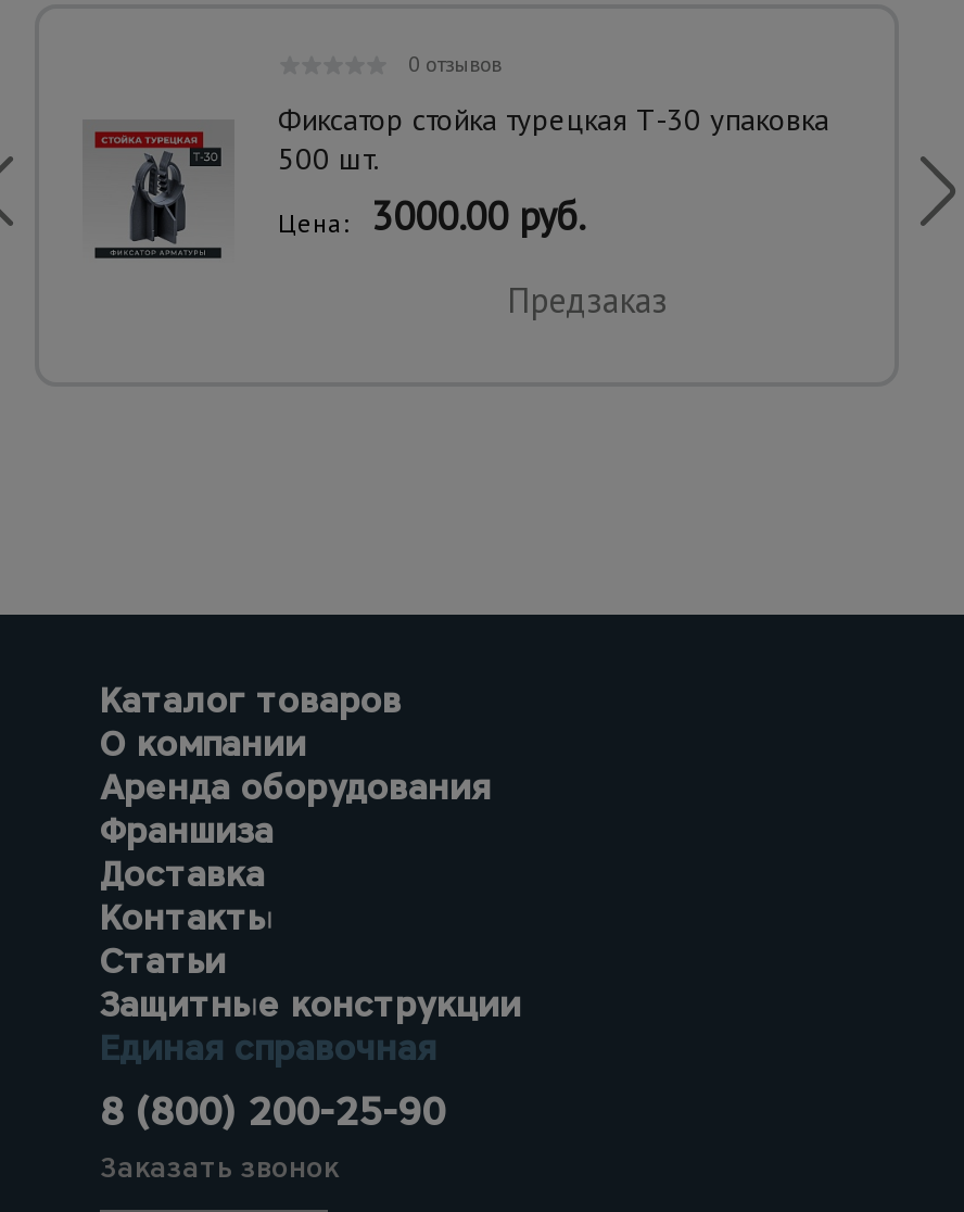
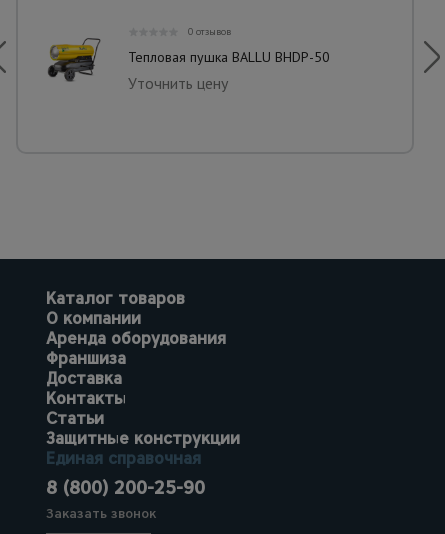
- [image]
- Фиксатор стойка турецкая Т-30 упаковка
- 500 шт.
- Цена:
- 3000.00 руб.
- Предзаказ
+ [image]
+ Тепловая пушка BALLU BHDP-50
+ Уточнить цену
